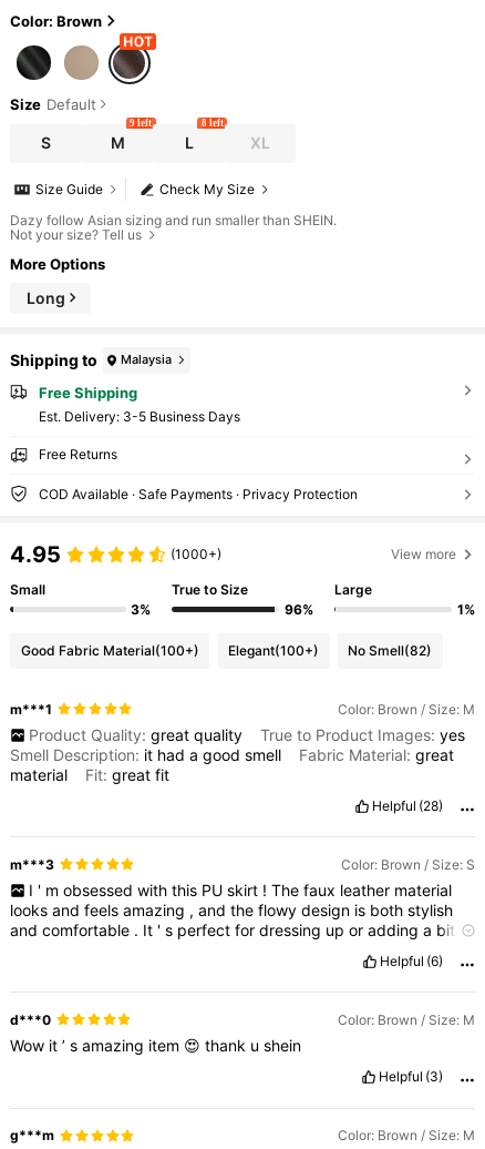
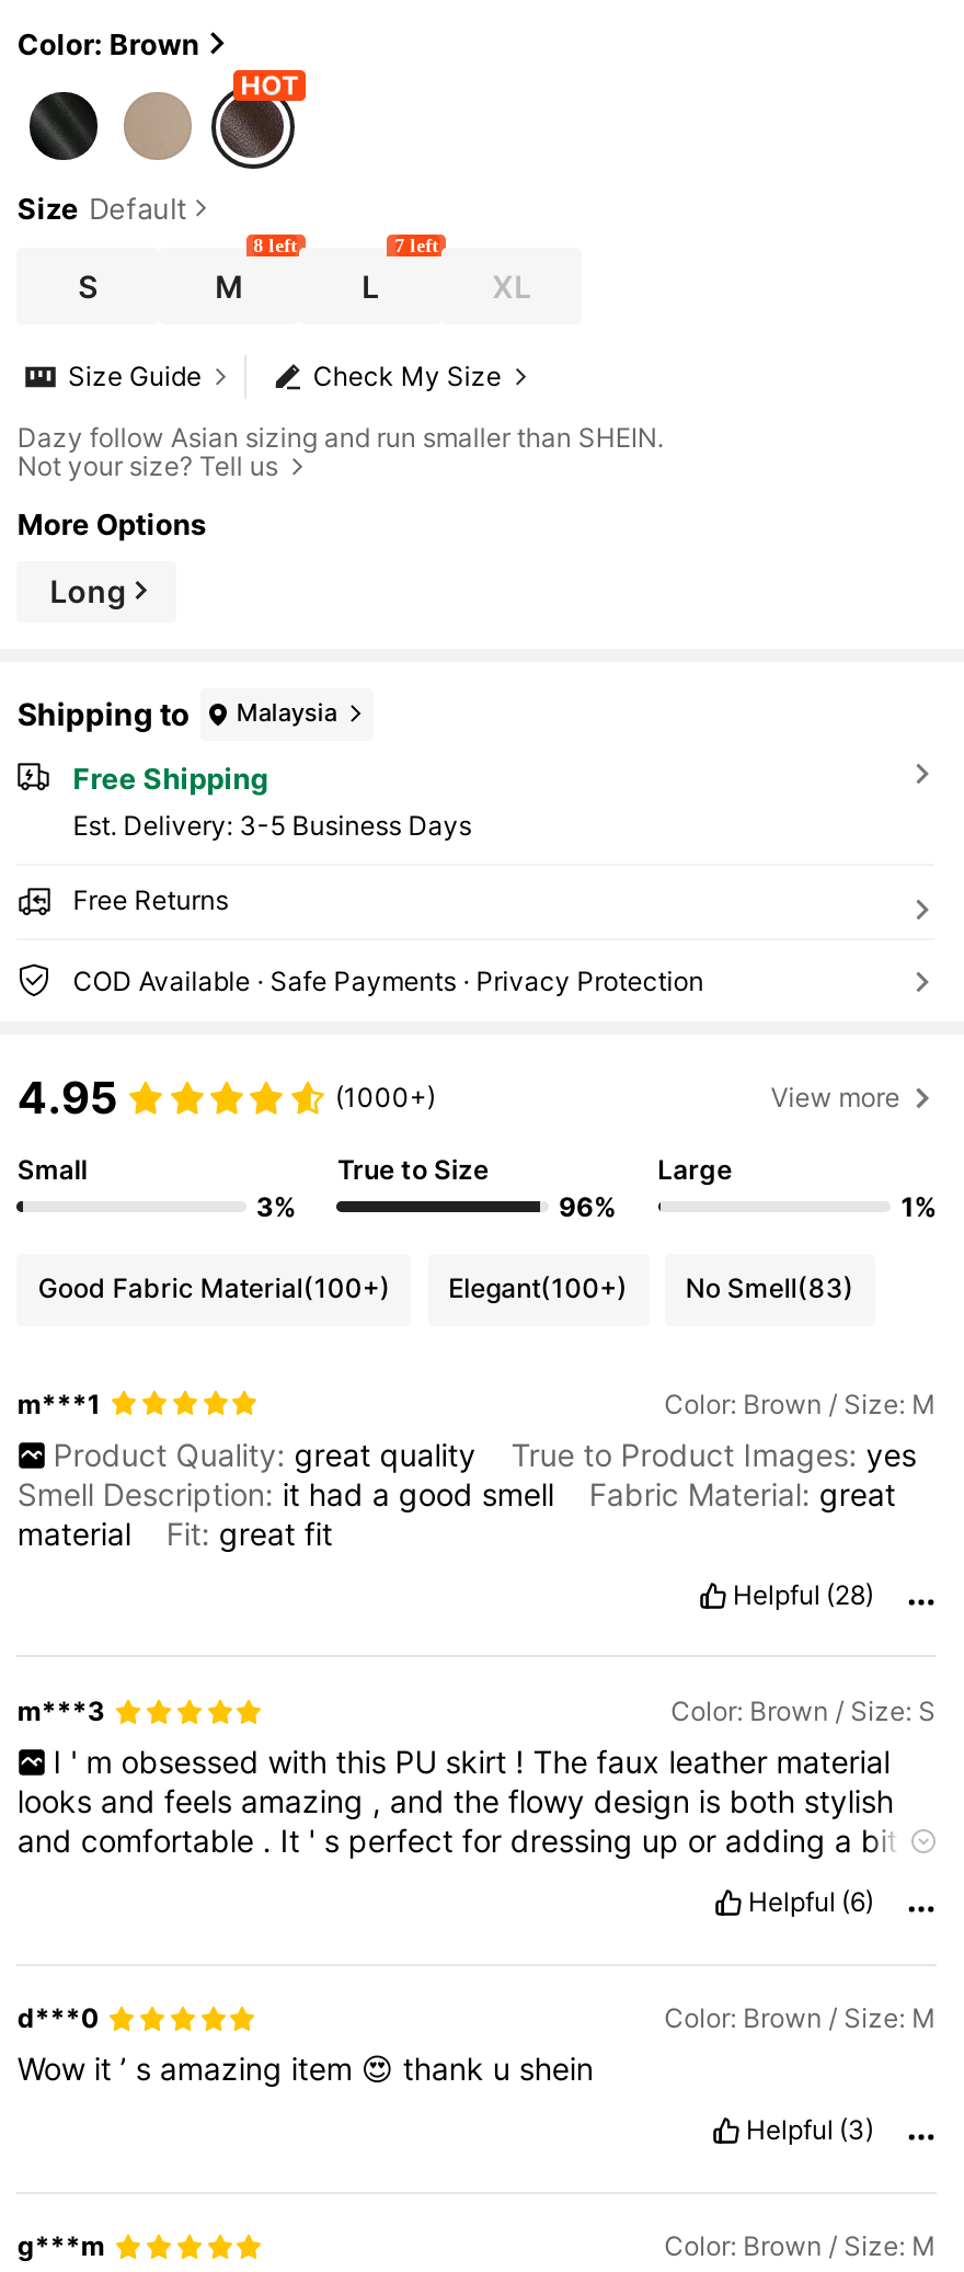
- 9 left
+ 8 left

- 8 left
+ 7 left

- Good Fabric Material(100+) Elegant(100+) No Smell(82)
+ Good Fabric Material(100+) Elegant(100+) No Smell(83)
